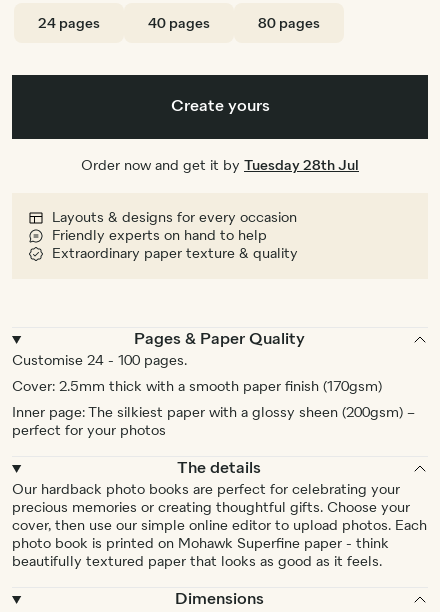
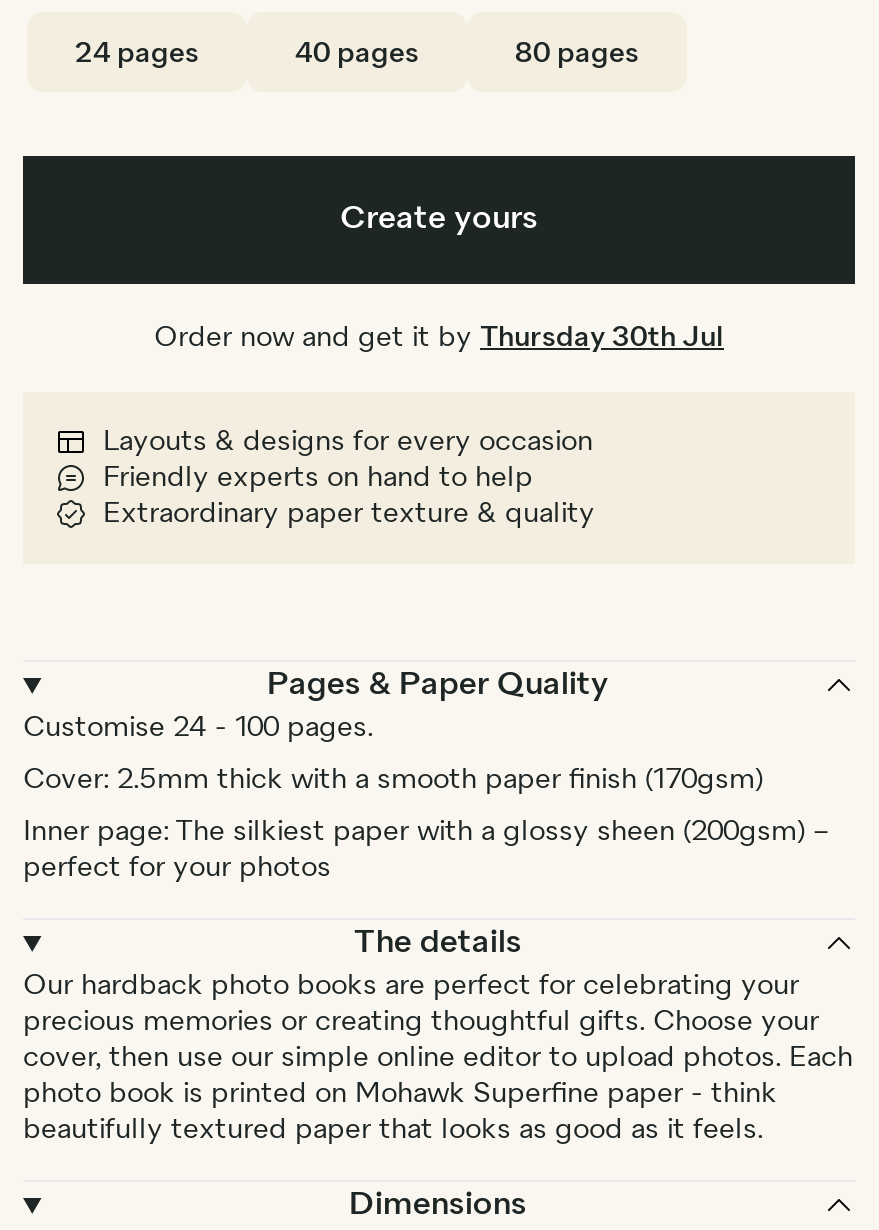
- Order now and get it by Tuesday 28th Jul
+ Order now and get it by Thursday 30th Jul
